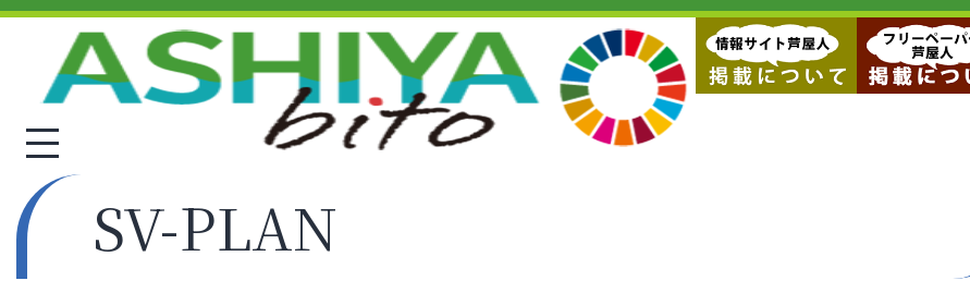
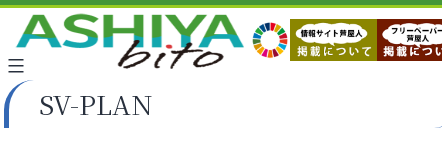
- [image]
+ [image]
